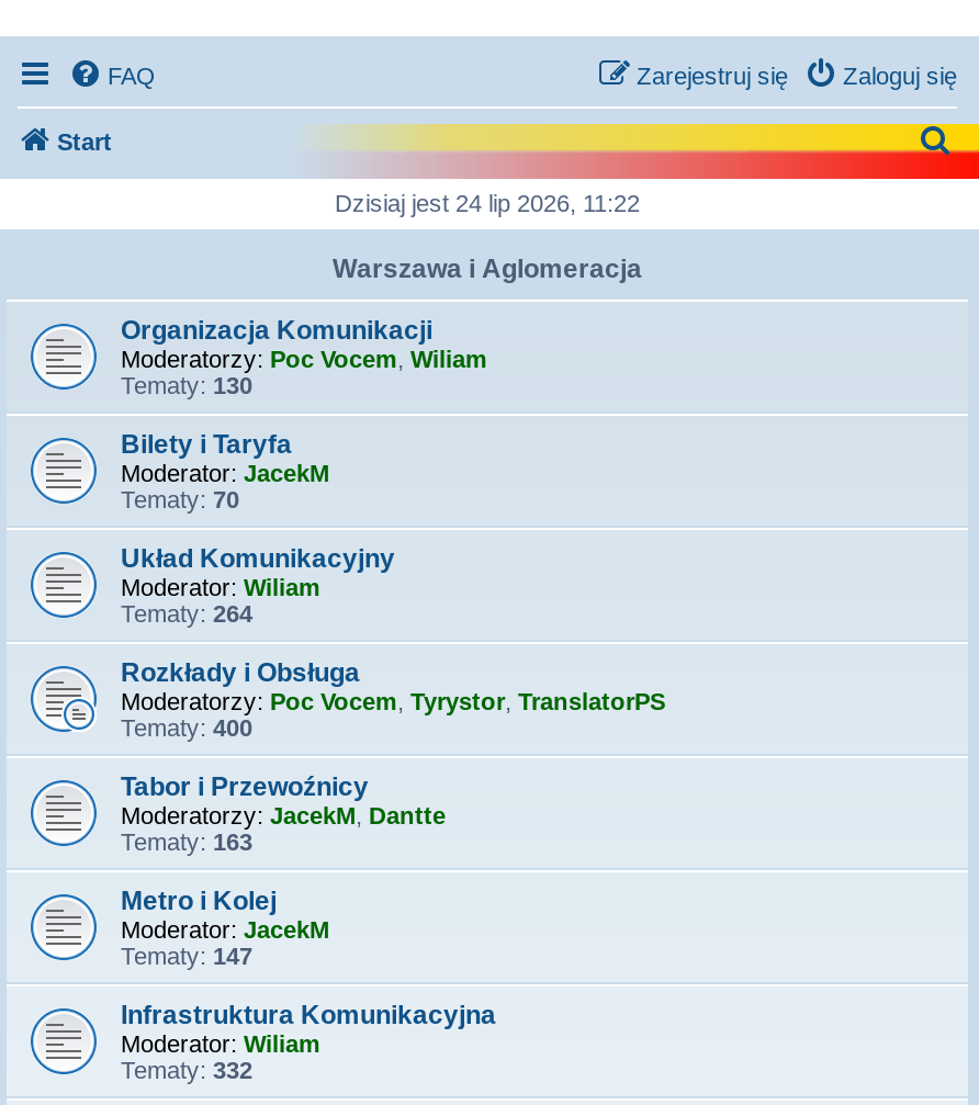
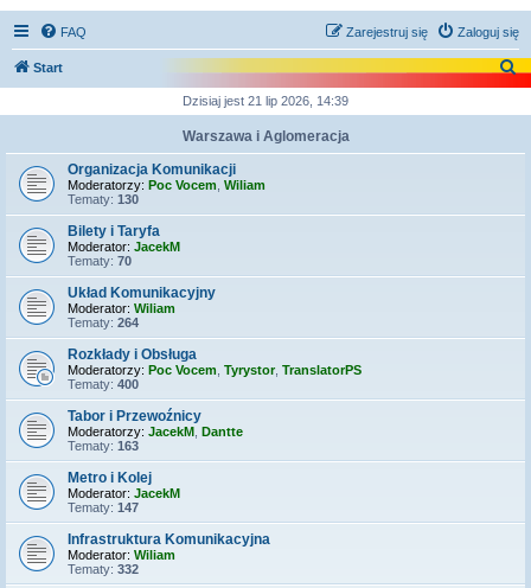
- Dzisiaj jest 24 lip 2026, 11:22
+ Dzisiaj jest 21 lip 2026, 14:39
